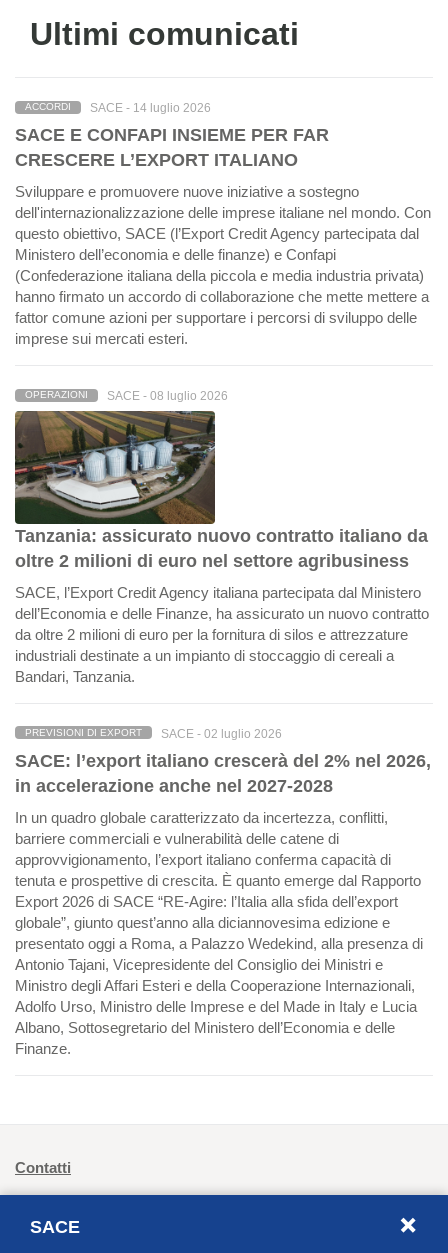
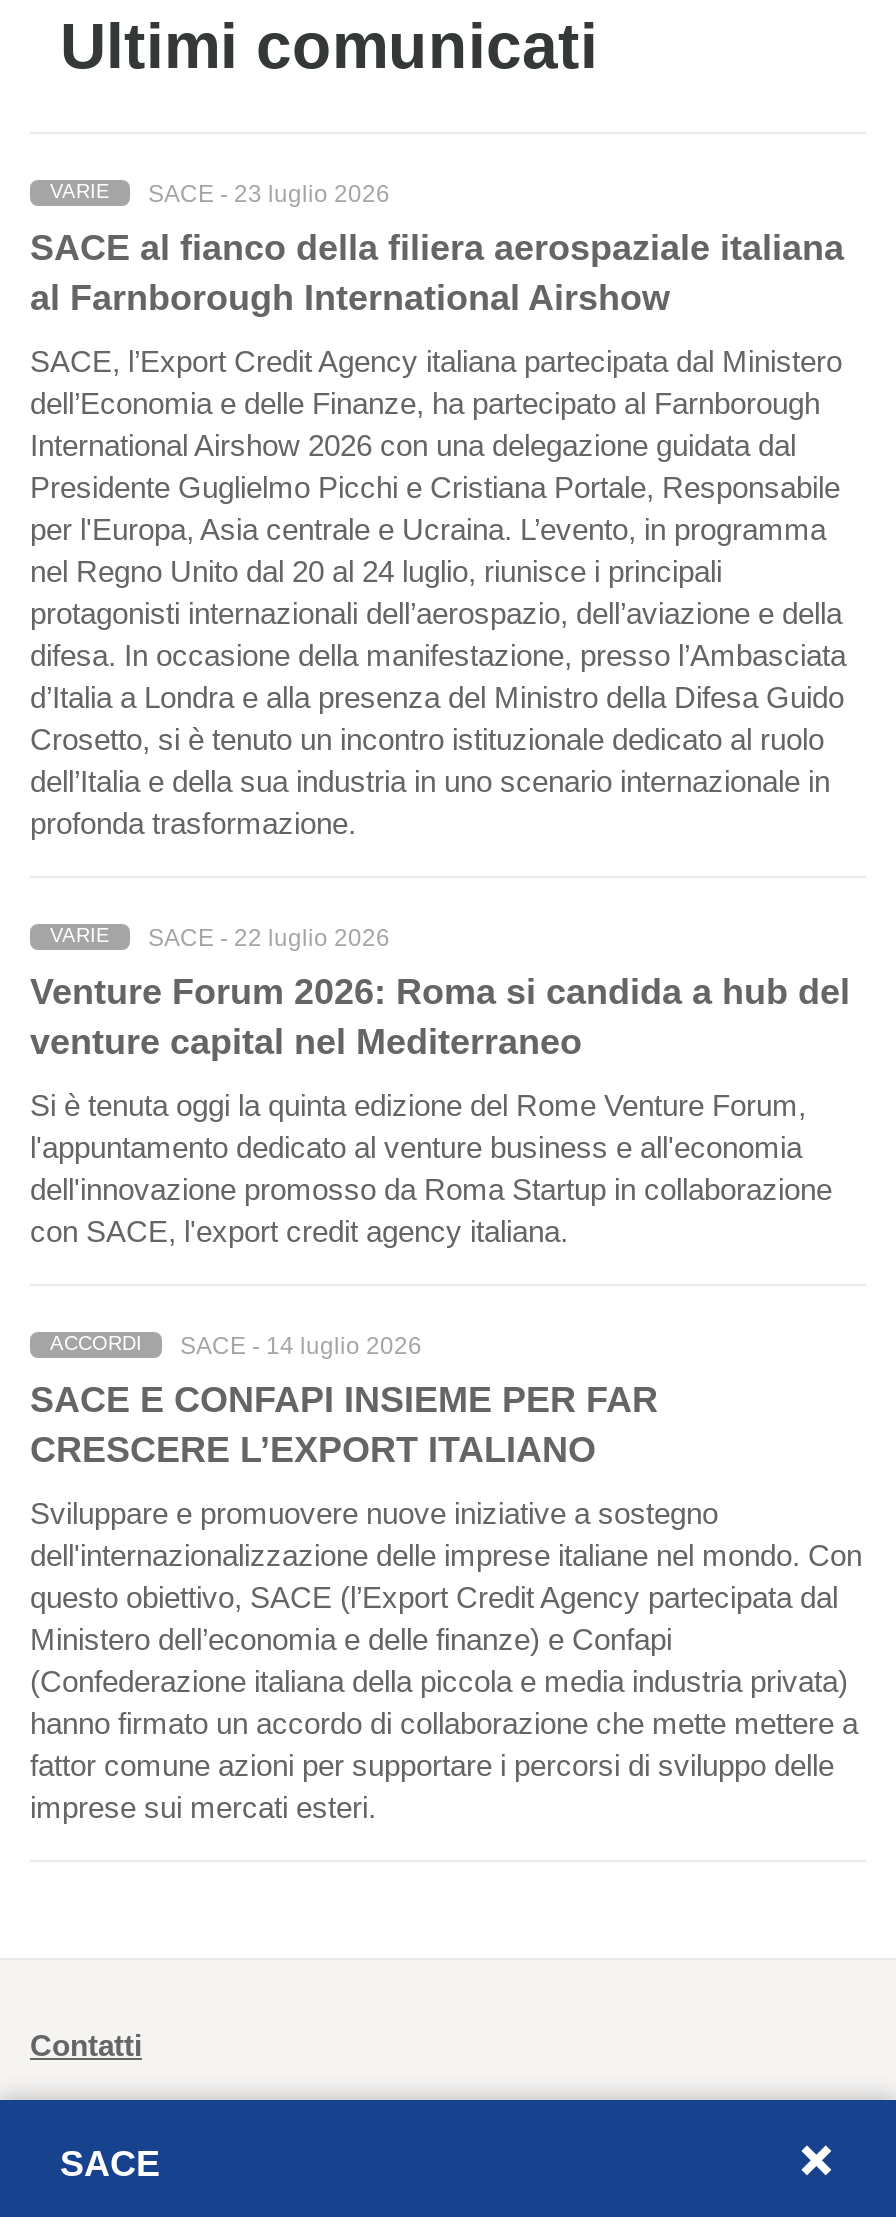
+ VARIE
+ SACE - 23 luglio 2026
+ SACE al fianco della filiera aerospaziale italiana
+ al Farnborough International Airshow
+ dell’Economia e delle Finanze, ha partecipato al Farnborough
+ International Airshow 2026 con una delegazione guidata dal
+ Presidente Guglielmo Picchi e Cristiana Portale, Responsabile
+ per l'Europa, Asia centrale e Ucraina. L’evento, in programma
+ nel Regno Unito dal 20 al 24 luglio, riunisce i principali
+ protagonisti internazionali dell’aerospazio, dell’aviazione e della
+ difesa. In occasione della manifestazione, presso l’Ambasciata
+ d’Italia a Londra e alla presenza del Ministro della Difesa Guido
+ Crosetto, si è tenuto un incontro istituzionale dedicato al ruolo
+ dell’Italia e della sua industria in uno scenario internazionale in
+ profonda trasformazione.
+ VARIE
+ SACE - 22 luglio 2026
+ Venture Forum 2026: Roma si candida a hub del
+ venture capital nel Mediterraneo
+ Si è tenuta oggi la quinta edizione del Rome Venture Forum,
+ l'appuntamento dedicato al venture business e all'economia
+ dell'innovazione promosso da Roma Startup in collaborazione
+ con SACE, l'export credit agency italiana.

moved down: ACCORDI | SACE - 14 luglio 2026 | SACE E CONFAPI INSIEME PER FAR | ... | fattor comune azioni per supportare i percorsi di sviluppo delle | imprese sui mercati esteri.

- OPERAZIONI
- SACE - 08 luglio 2026

- Tanzania: assicurato nuovo contratto italiano da
- oltre 2 milioni di euro nel settore agribusiness
- dell’Economia e delle Finanze, ha assicurato un nuovo contratto
- da oltre 2 milioni di euro per la fornitura di silos e attrezzature
- industriali destinate a un impianto di stoccaggio di cereali a
- Bandari, Tanzania.
- PREVISIONI DI EXPORT
- SACE - 02 luglio 2026
- SACE: l’export italiano crescerà del 2% nel 2026,
- in accelerazione anche nel 2027-2028
- In un quadro globale caratterizzato da incertezza, conflitti,
- barriere commerciali e vulnerabilità delle catene di
- approvvigionamento, l’export italiano conferma capacità di
- tenuta e prospettive di crescita. È quanto emerge dal Rapporto
- Export 2026 di SACE “RE-Agire: l’Italia alla sfida dell’export
- globale”, giunto quest’anno alla diciannovesima edizione e
- presentato oggi a Roma, a Palazzo Wedekind, alla presenza di
- Antonio Tajani, Vicepresidente del Consiglio dei Ministri e
- Ministro degli Affari Esteri e della Cooperazione Internazionali,
- Adolfo Urso, Ministro delle Imprese e del Made in Italy e Lucia
- Albano, Sottosegretario del Ministero dell’Economia e delle
- Finanze.

moved up: SACE, l’Export Credit Agency italiana partecipata dal Ministero
